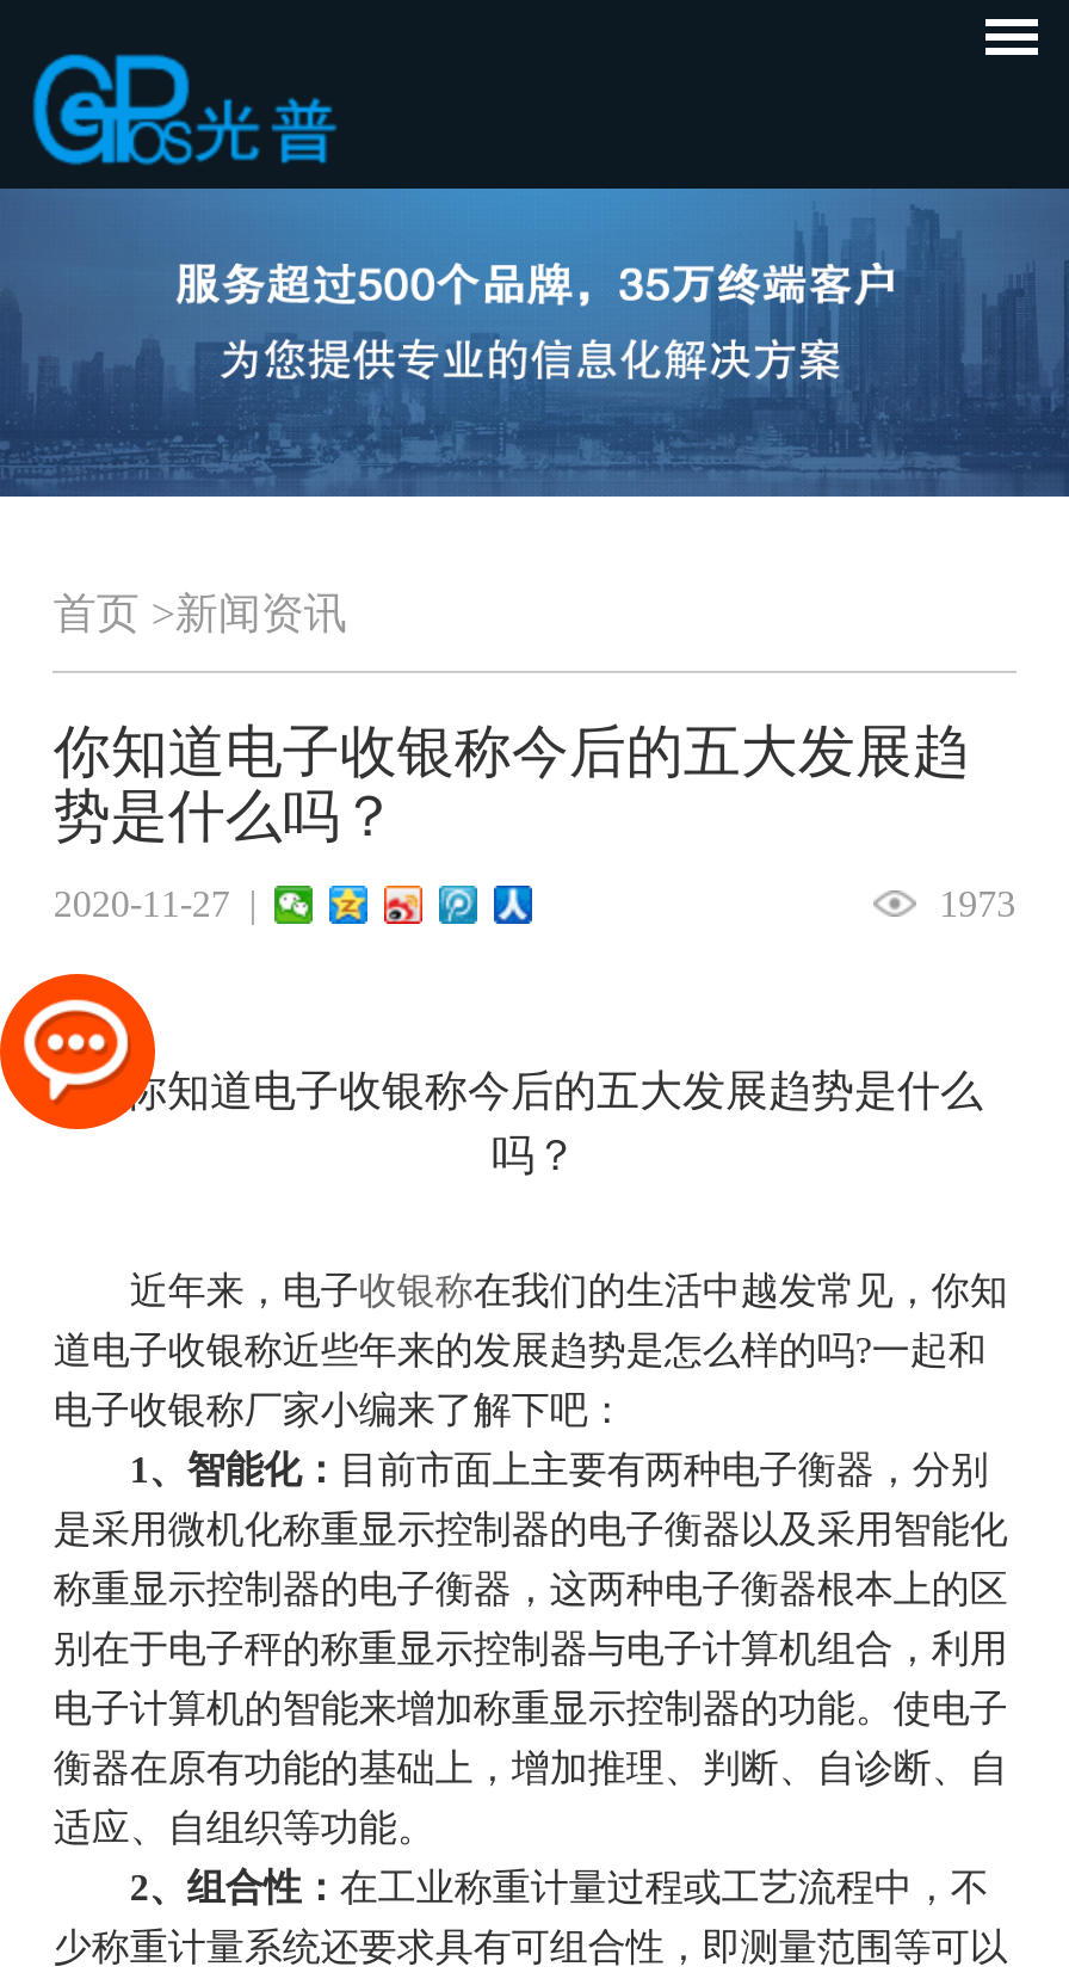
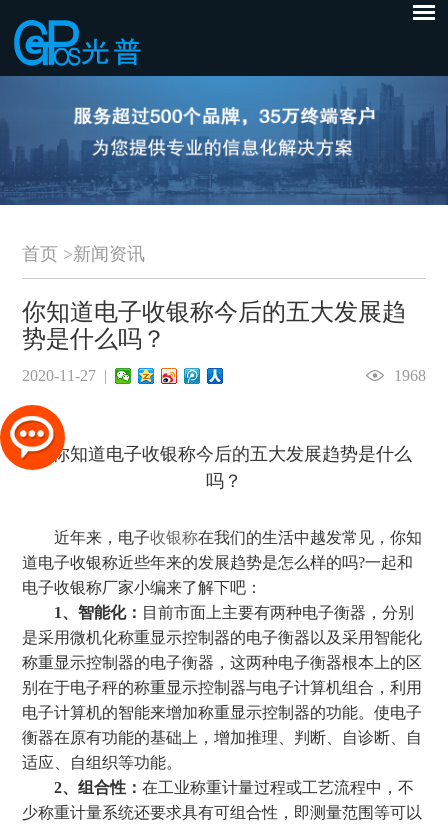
- 1973
+ 1968
